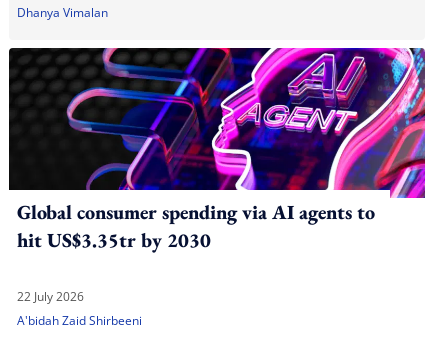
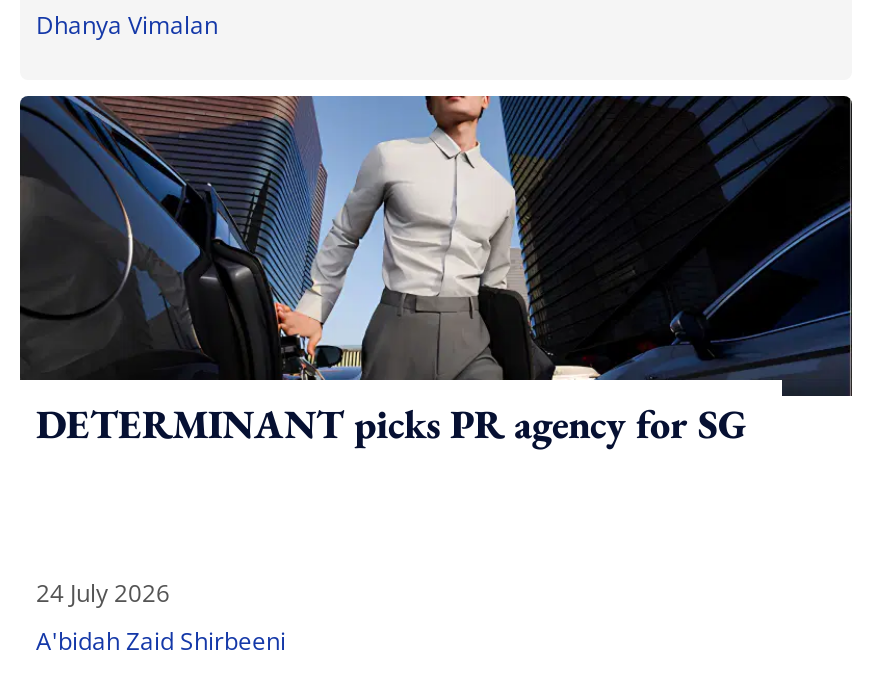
- [image]
- Global consumer spending via AI agents to
- hit US$3.35tr by 2030
+ [image]
+ DETERMINANT picks PR agency for SG

- 22 July 2026
+ 24 July 2026
